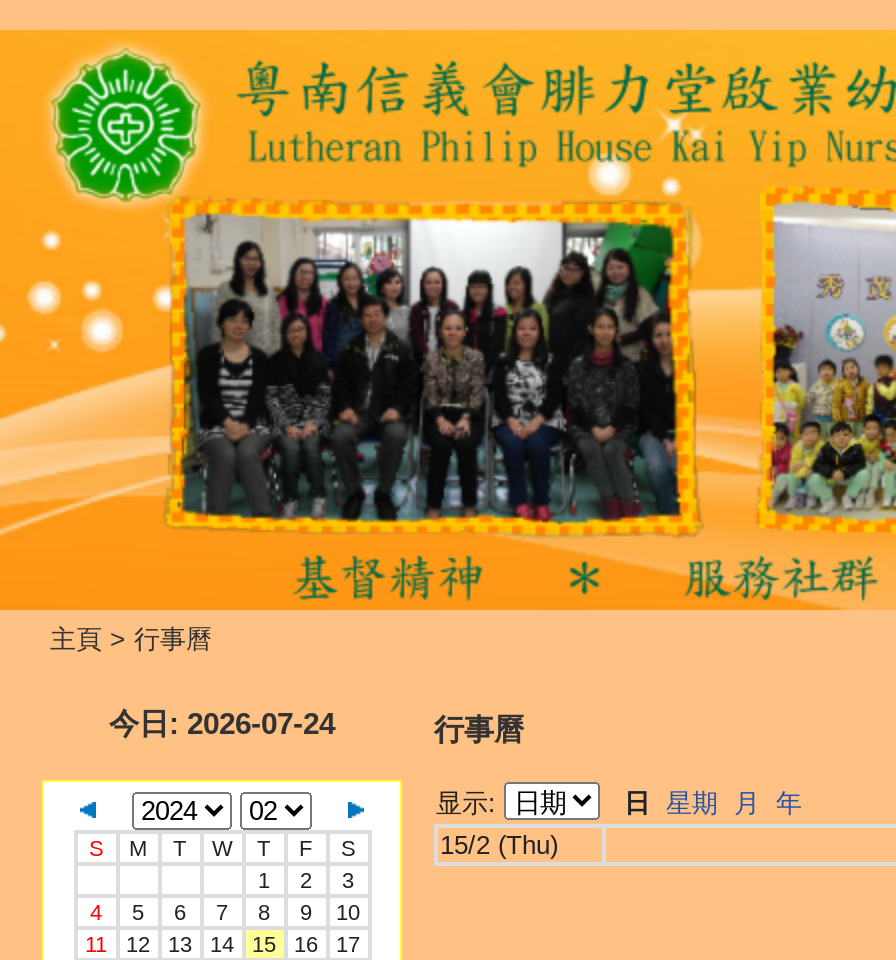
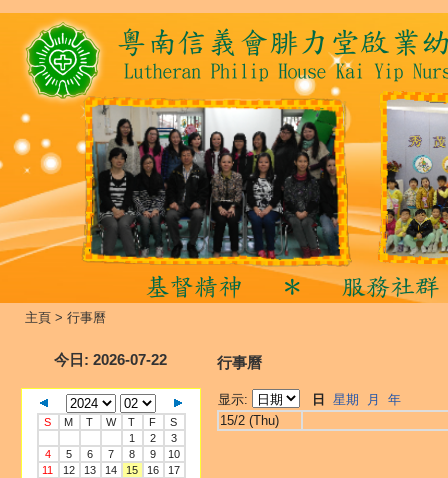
- 今日: 2026-07-24
+ 今日: 2026-07-22
